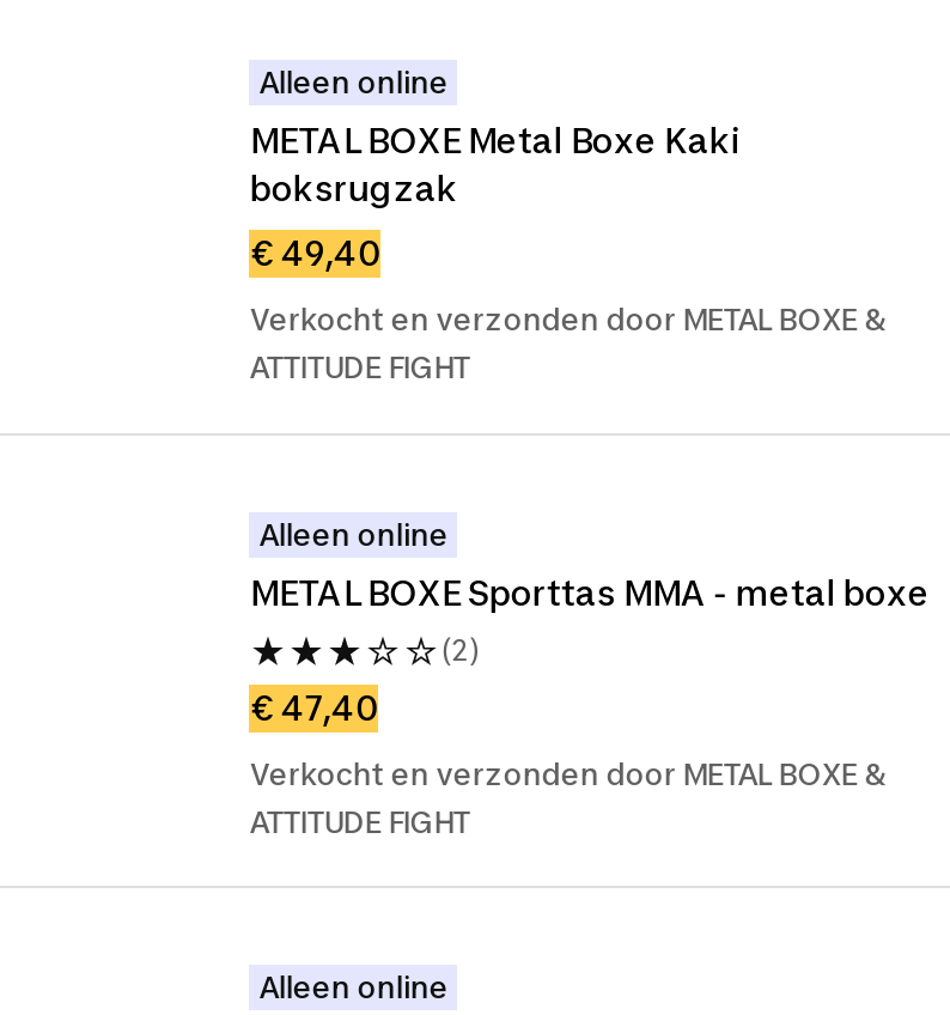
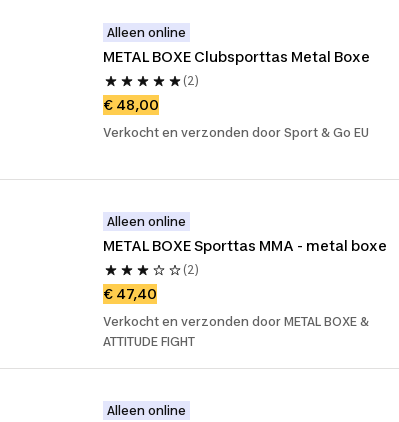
- METAL BOXE Metal Boxe Kaki
- boksrugzak
- € 49,40
- Verkocht en verzonden door METAL BOXE &
- ATTITUDE FIGHT
+ METAL BOXE Clubsporttas Metal Boxe
+ (2)
+ € 48,00
+ Verkocht en verzonden door Sport & Go EU
